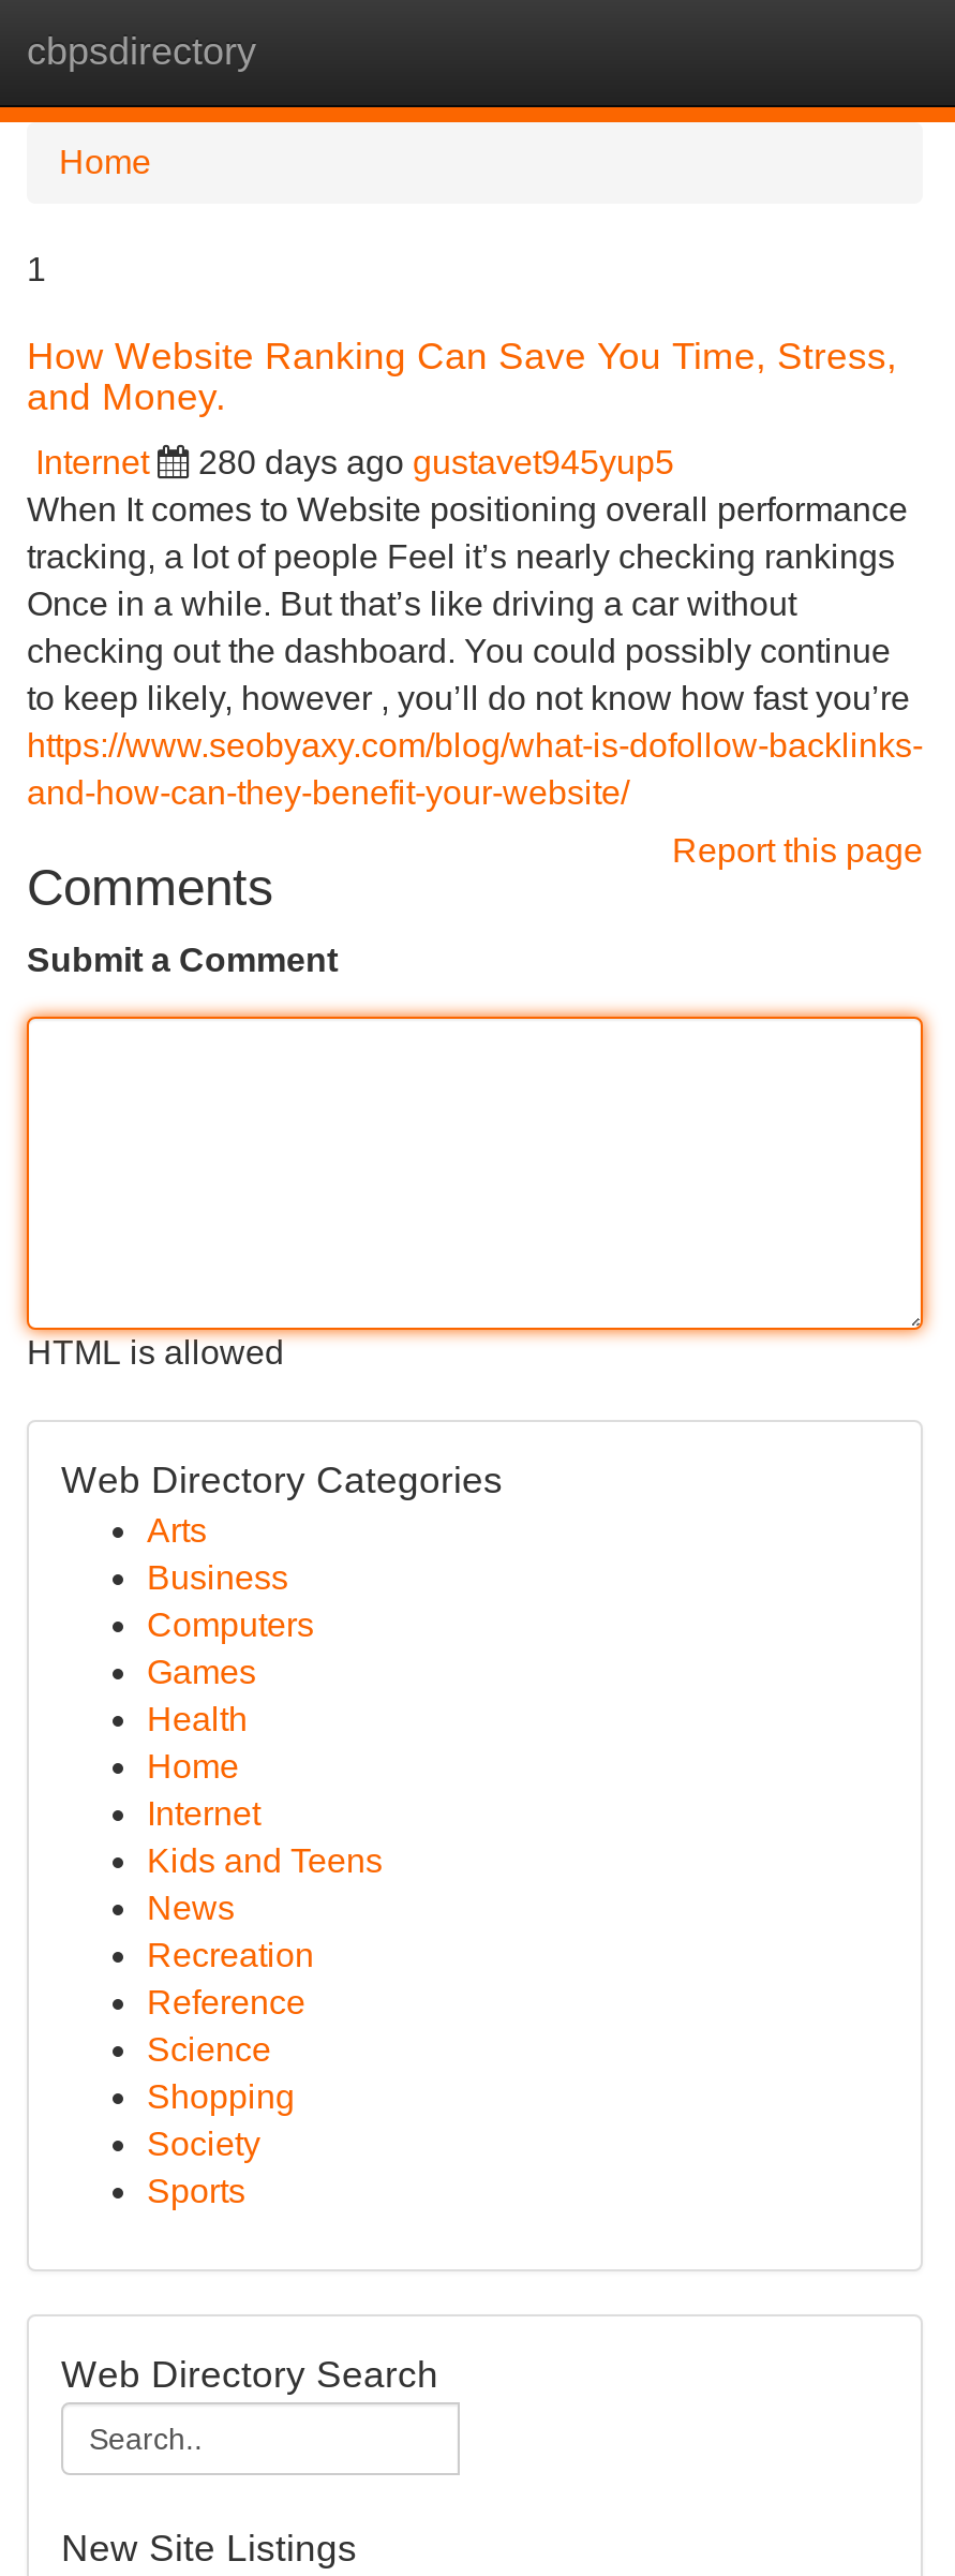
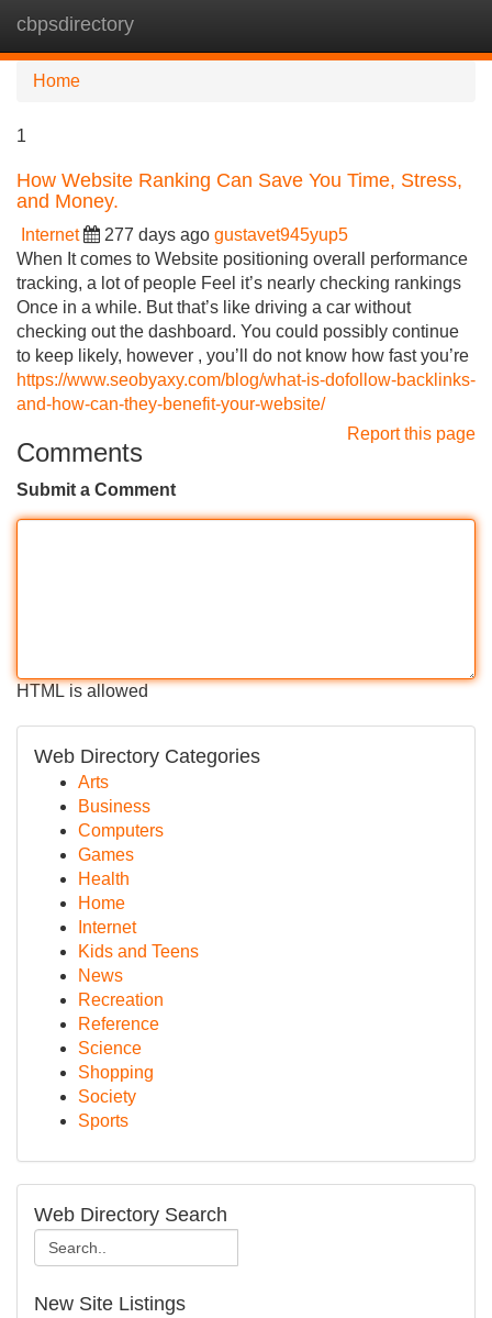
- 280 days ago gustavet945yup5
+ 277 days ago gustavet945yup5
